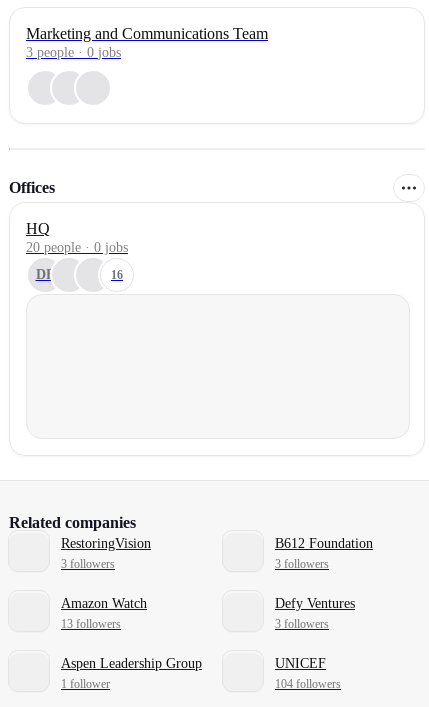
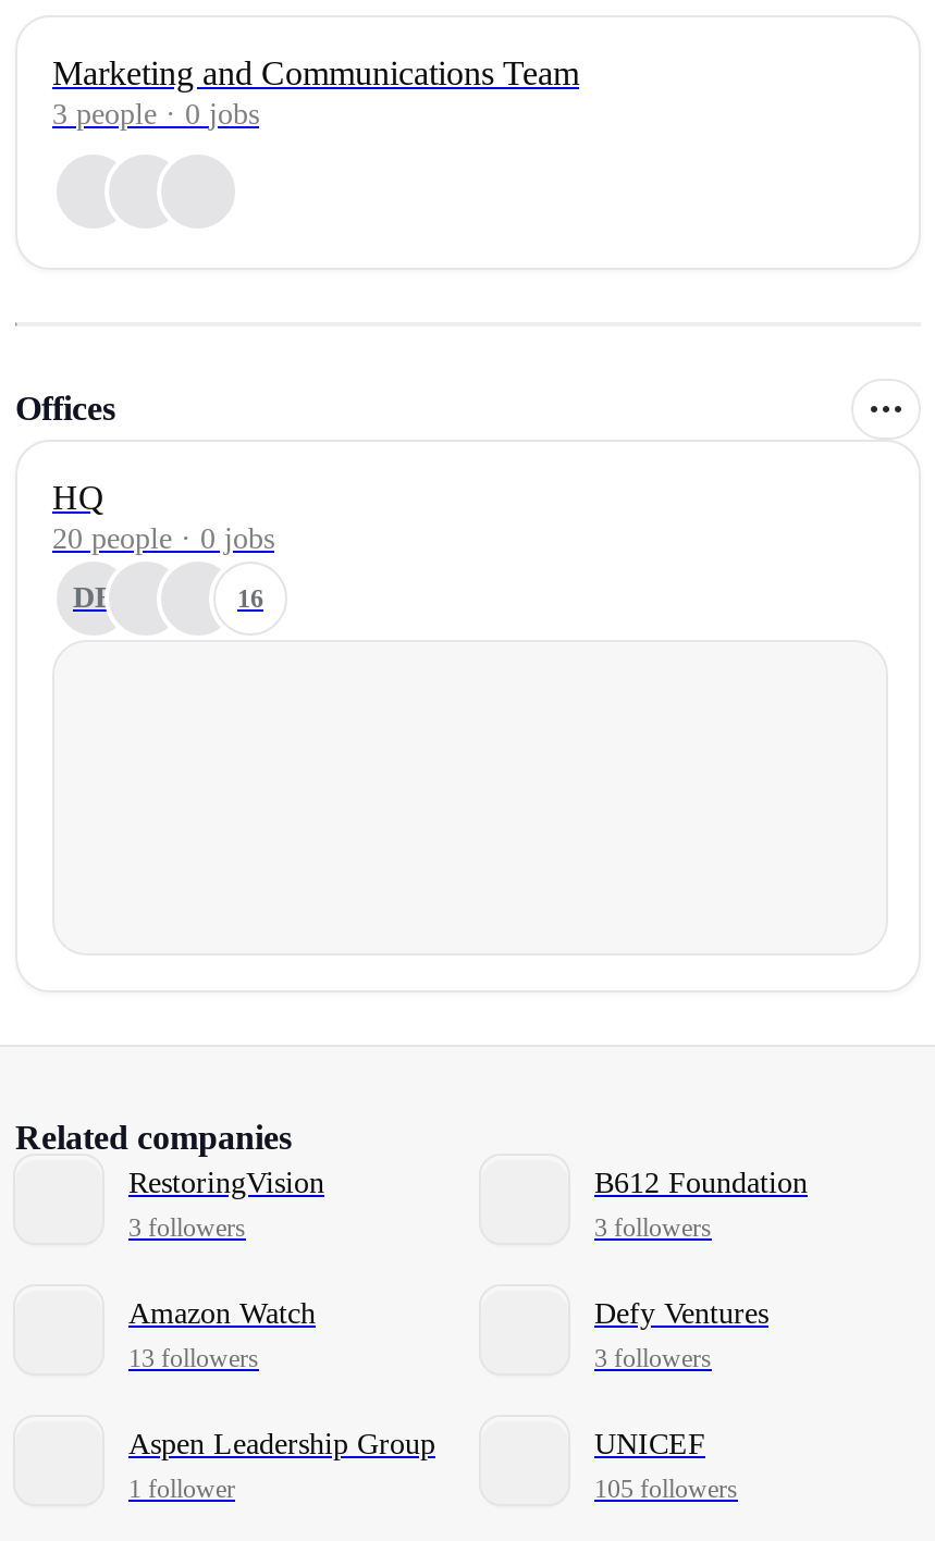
- 104 followers
+ 105 followers
